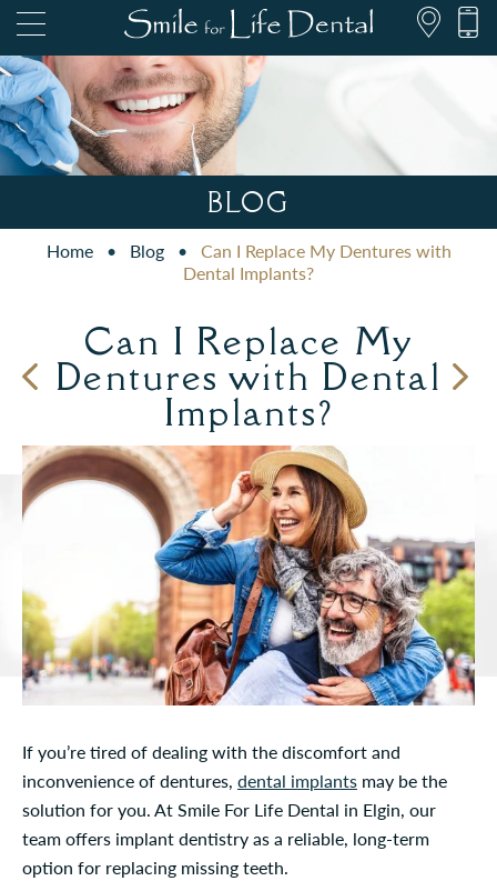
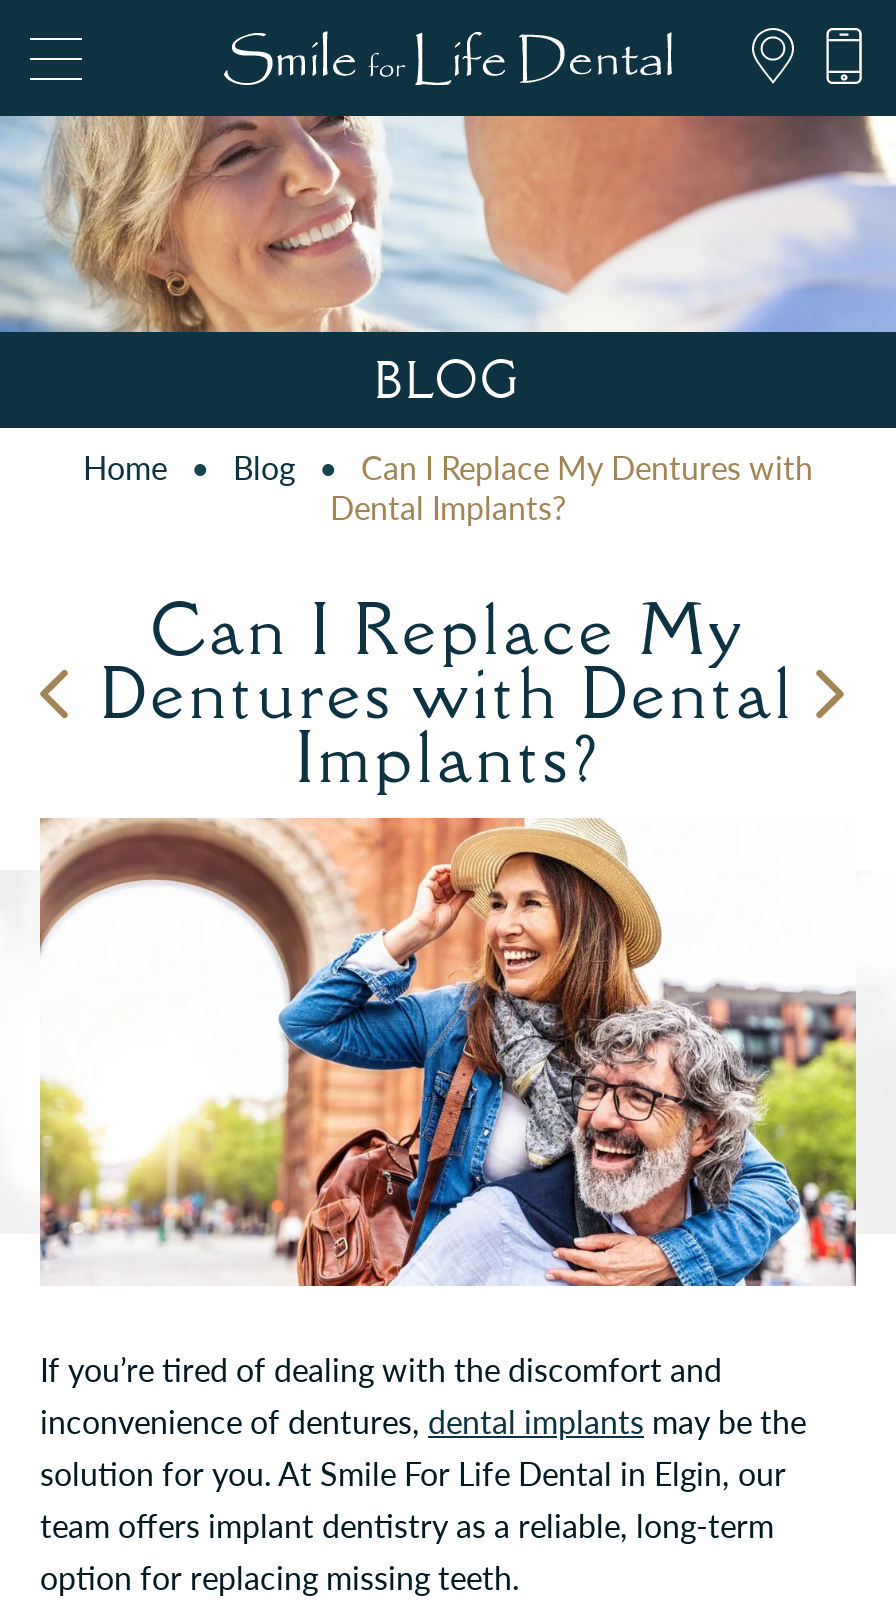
- [image]
+ [image]
